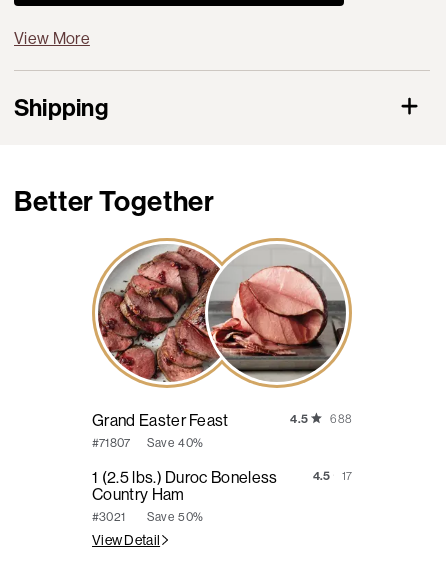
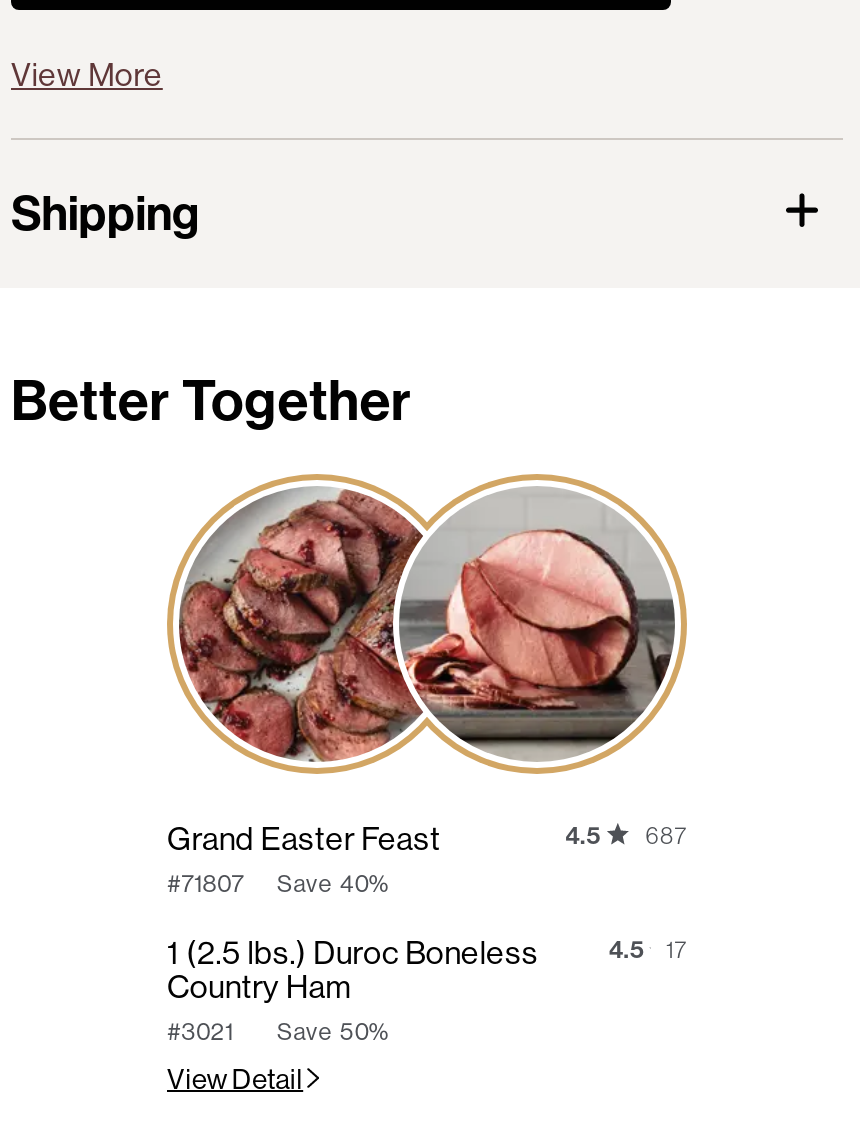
- 4.5 688
+ 4.5 687
